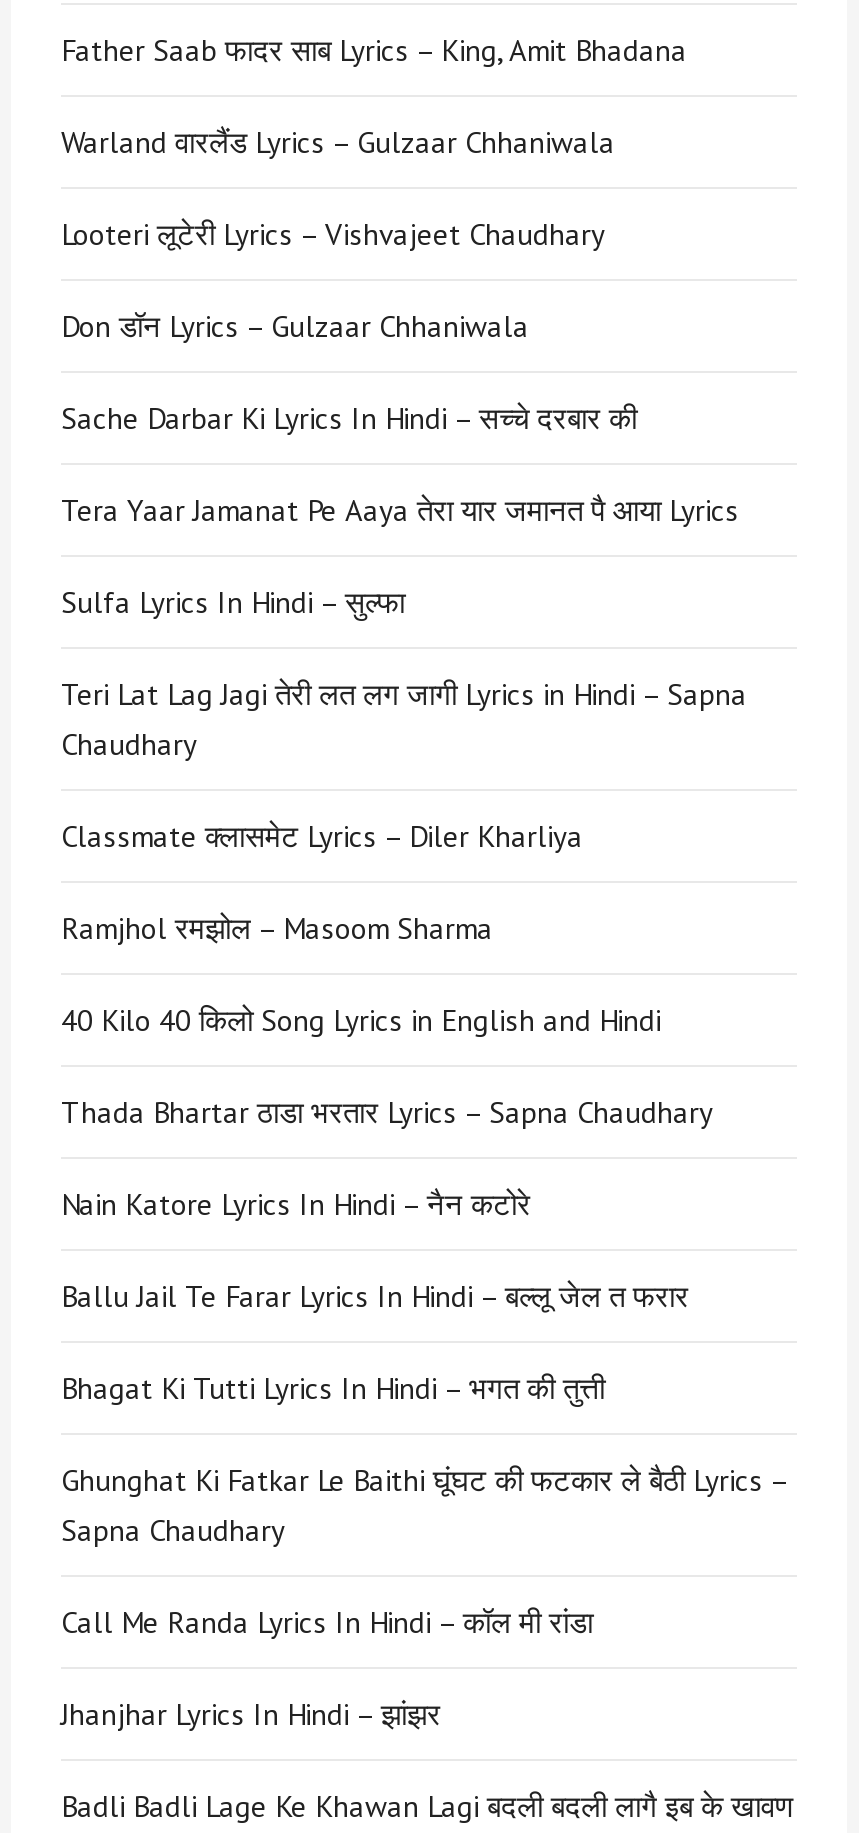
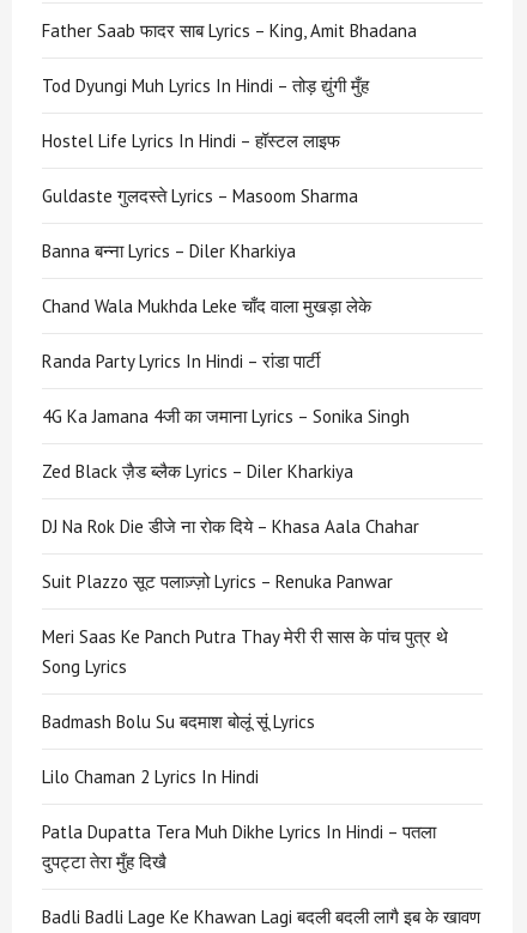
- Warland वारलैंड Lyrics – Gulzaar Chhaniwala
- Looteri लूटेरी Lyrics – Vishvajeet Chaudhary
- Don डॉन Lyrics – Gulzaar Chhaniwala
- Sache Darbar Ki Lyrics In Hindi – सच्चे दरबार की
- Tera Yaar Jamanat Pe Aaya तेरा यार जमानत पै आया Lyrics
- Sulfa Lyrics In Hindi – सुल्फा
- Teri Lat Lag Jagi तेरी लत लग जागी Lyrics in Hindi – Sapna
- Chaudhary
- Classmate क्लासमेट Lyrics – Diler Kharliya
- Ramjhol रमझोल – Masoom Sharma
- 40 Kilo 40 किलो Song Lyrics in English and Hindi
- Thada Bhartar ठाडा भरतार Lyrics – Sapna Chaudhary
- Nain Katore Lyrics In Hindi – नैन कटोरे
- Ballu Jail Te Farar Lyrics In Hindi – बल्लू जेल त फरार
- Bhagat Ki Tutti Lyrics In Hindi – भगत की तुत्ती
- Ghunghat Ki Fatkar Le Baithi घूंघट की फटकार ले बैठी Lyrics –
- Sapna Chaudhary
- Call Me Randa Lyrics In Hindi – कॉल मी रांडा
- Jhanjhar Lyrics In Hindi – झांझर
+ Tod Dyungi Muh Lyrics In Hindi – तोड़ द्युंगी मुँह
+ Hostel Life Lyrics In Hindi – हॉस्टल लाइफ
+ Guldaste गुलदस्ते Lyrics – Masoom Sharma
+ Banna बन्ना Lyrics – Diler Kharkiya
+ Chand Wala Mukhda Leke चाँद वाला मुखड़ा लेके
+ Randa Party Lyrics In Hindi – रांडा पार्टी
+ 4G Ka Jamana 4जी का जमाना Lyrics – Sonika Singh
+ Zed Black ज़ैड ब्लैक Lyrics – Diler Kharkiya
+ DJ Na Rok Die डीजे ना रोक दिये – Khasa Aala Chahar
+ Suit Plazzo सूट पलाज़्ज़ो Lyrics – Renuka Panwar
+ Meri Saas Ke Panch Putra Thay मेरी री सास के पांच पुत्र थे
+ Song Lyrics
+ Badmash Bolu Su बदमाश बोलूं सूं Lyrics
+ Lilo Chaman 2 Lyrics In Hindi
+ Patla Dupatta Tera Muh Dikhe Lyrics In Hindi – पतला
+ दुपट्टा तेरा मुँह दिखै
